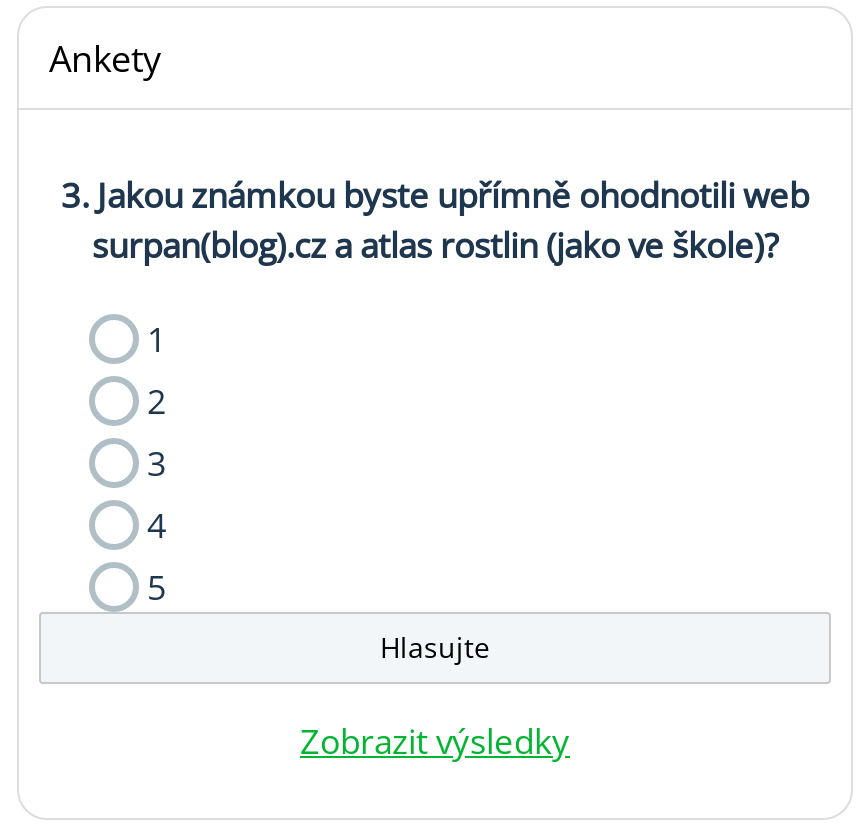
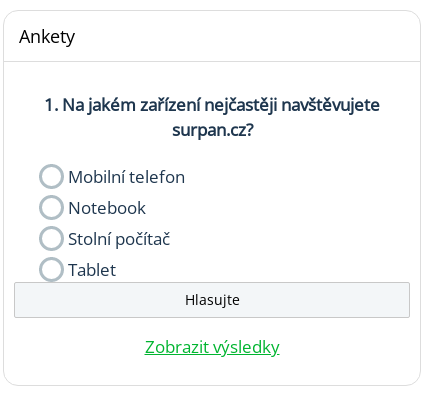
- 3. Jakou známkou byste upřímně ohodnotili web
- surpan(blog).cz a atlas rostlin (jako ve škole)?
+ 1. Na jakém zařízení nejčastěji navštěvujete
+ surpan.cz?

- 1
- 2
- 3
- 4
- 5
+ Mobilní telefon
+ Notebook
+ Stolní počítač
+ Tablet
